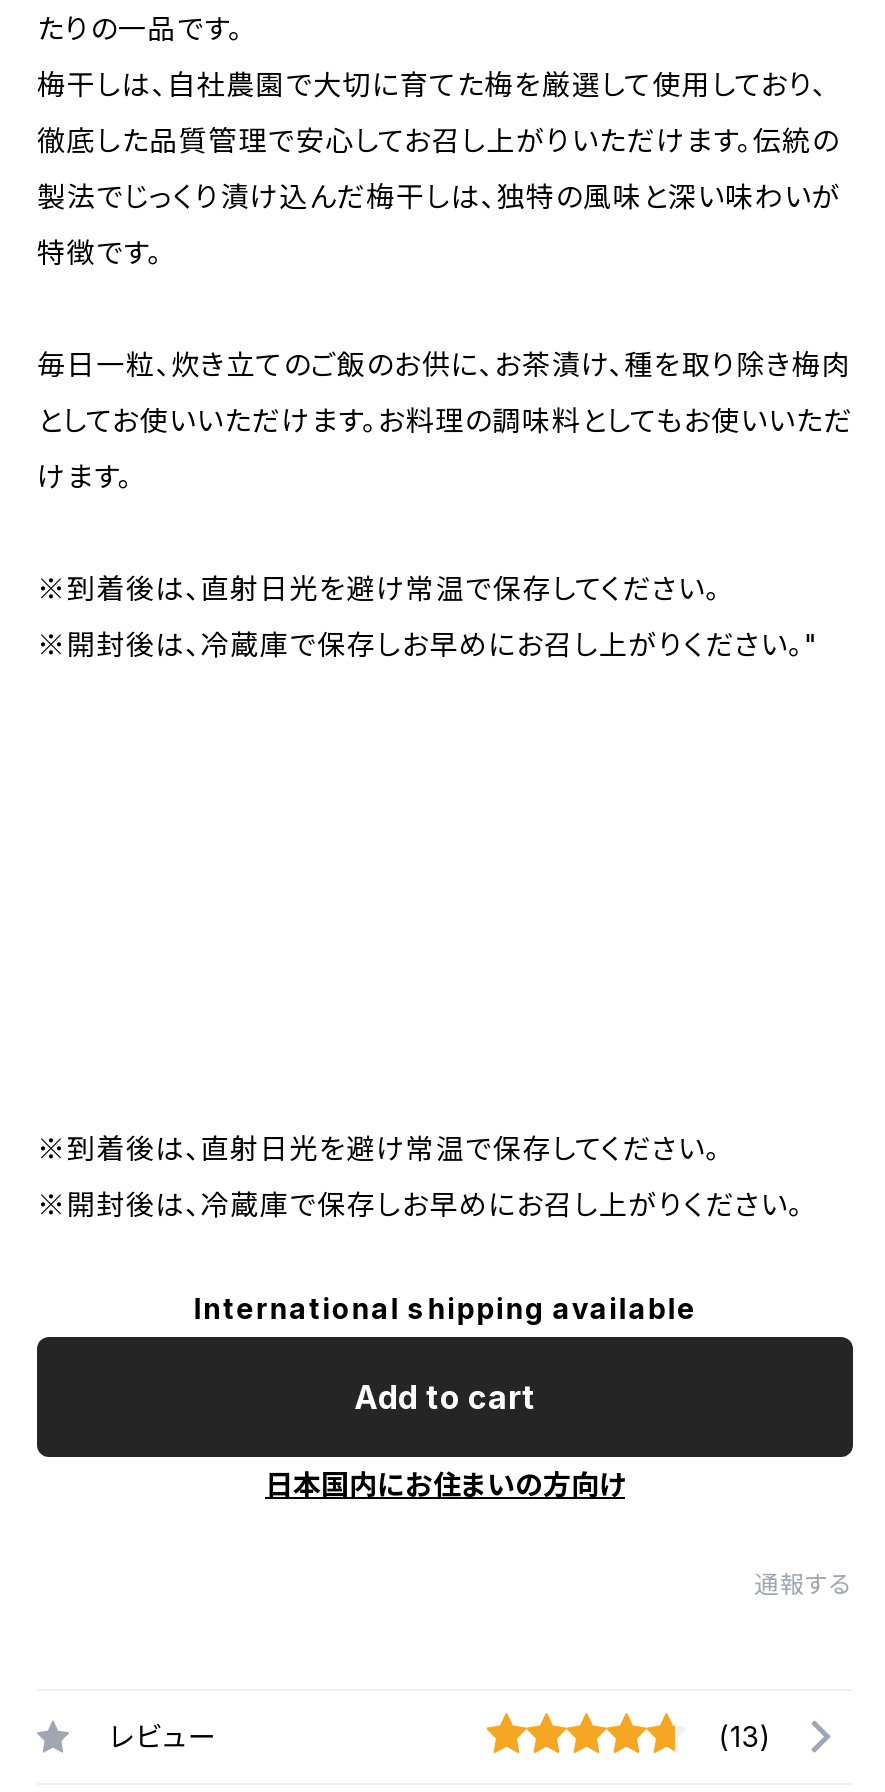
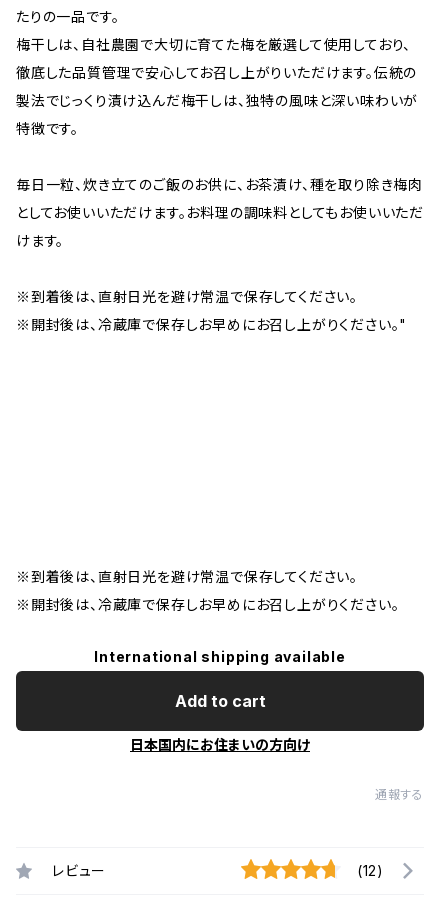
- (13)
+ (12)
